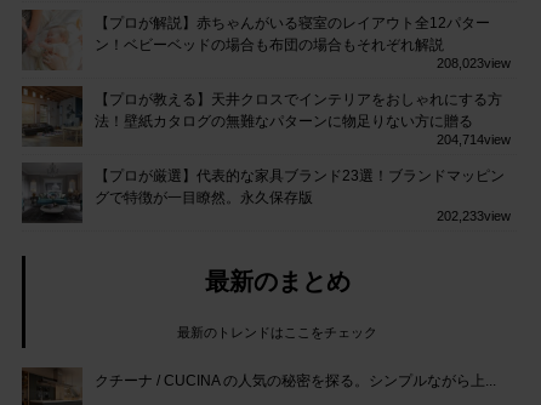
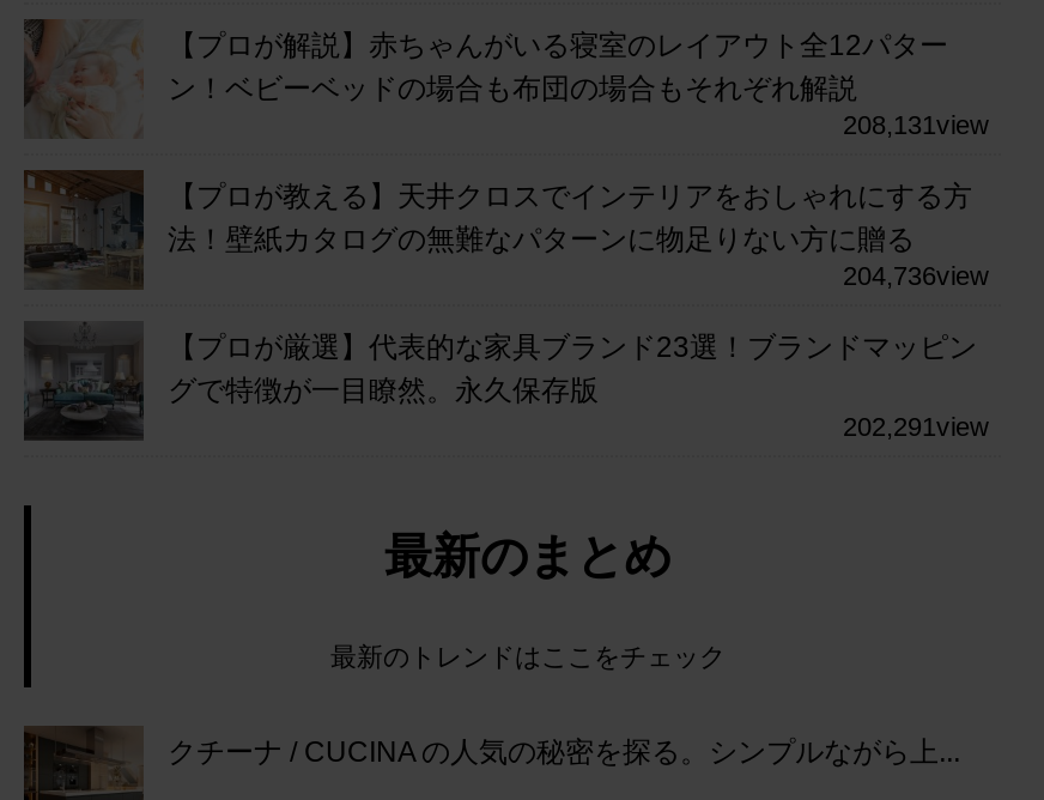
- 208,023view
+ 208,131view

- 204,714view
+ 204,736view

- 202,233view
+ 202,291view
